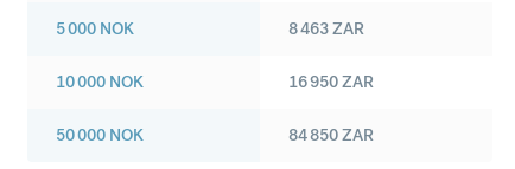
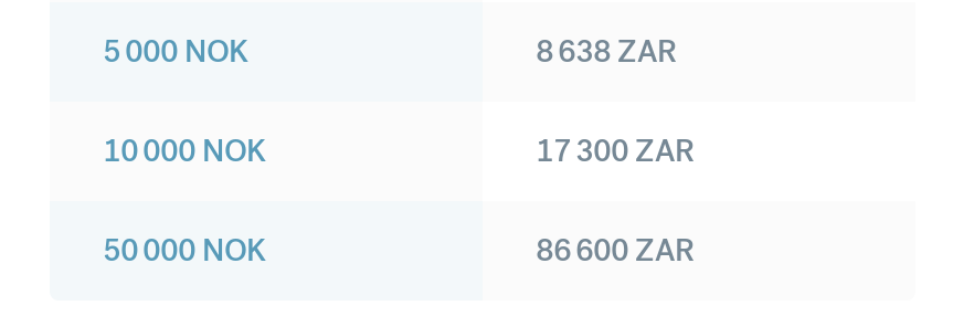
- 8 463 ZAR
+ 8 638 ZAR

- 16 950 ZAR
+ 17 300 ZAR

- 84 850 ZAR
+ 86 600 ZAR
